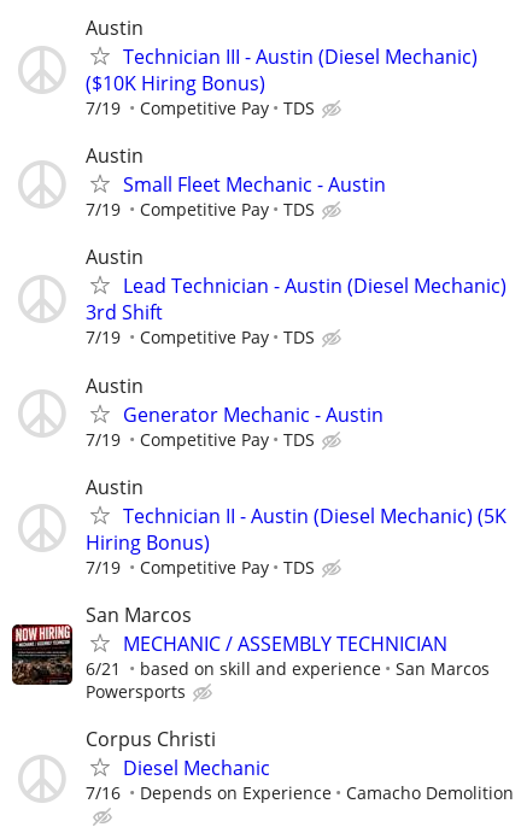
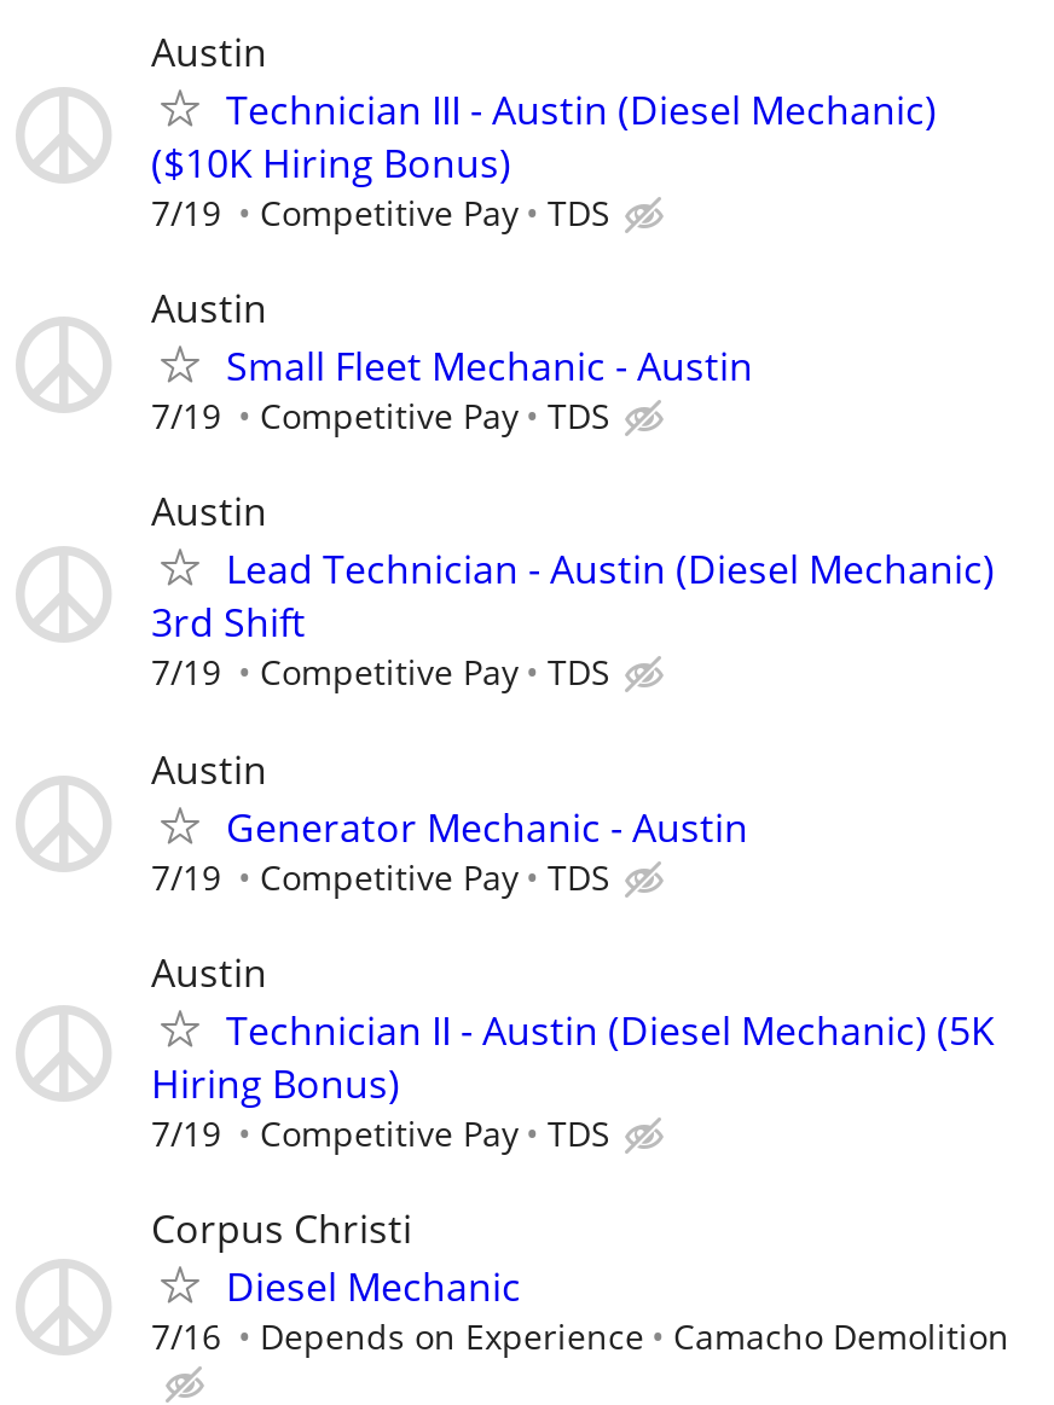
- [image]
- San Marcos
- MECHANIC / ASSEMBLY TECHNICIAN
- 6/21
- based on skill and experience
- San Marcos
- Powersports
